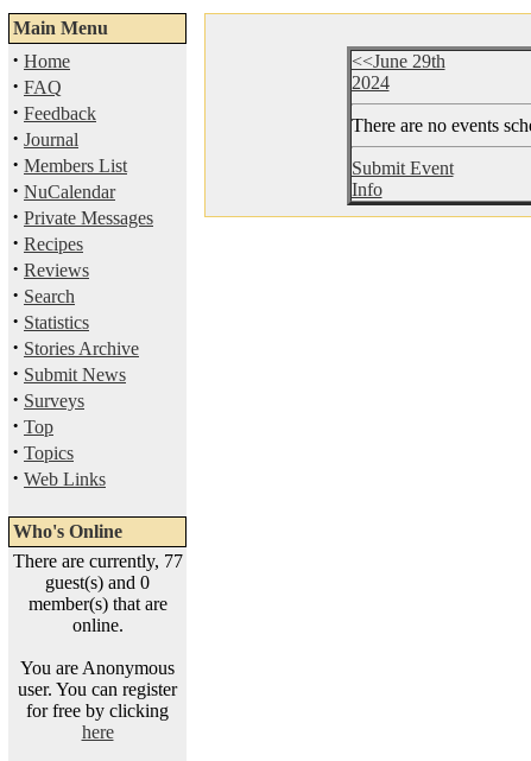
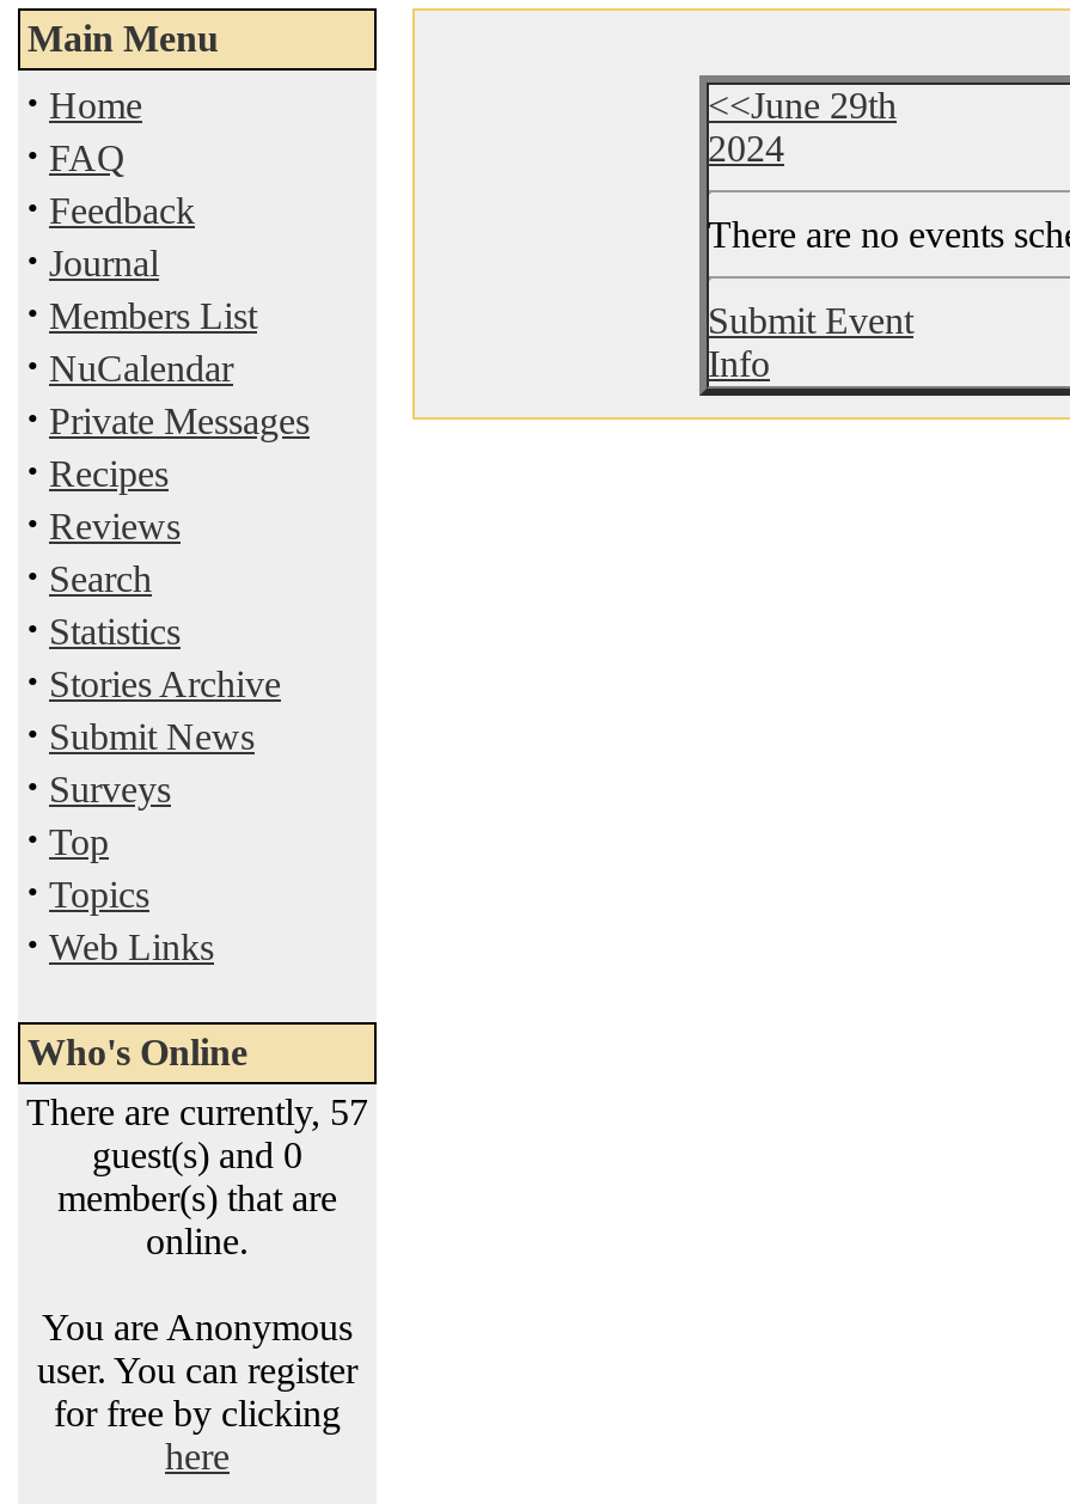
- There are currently, 77
+ There are currently, 57
